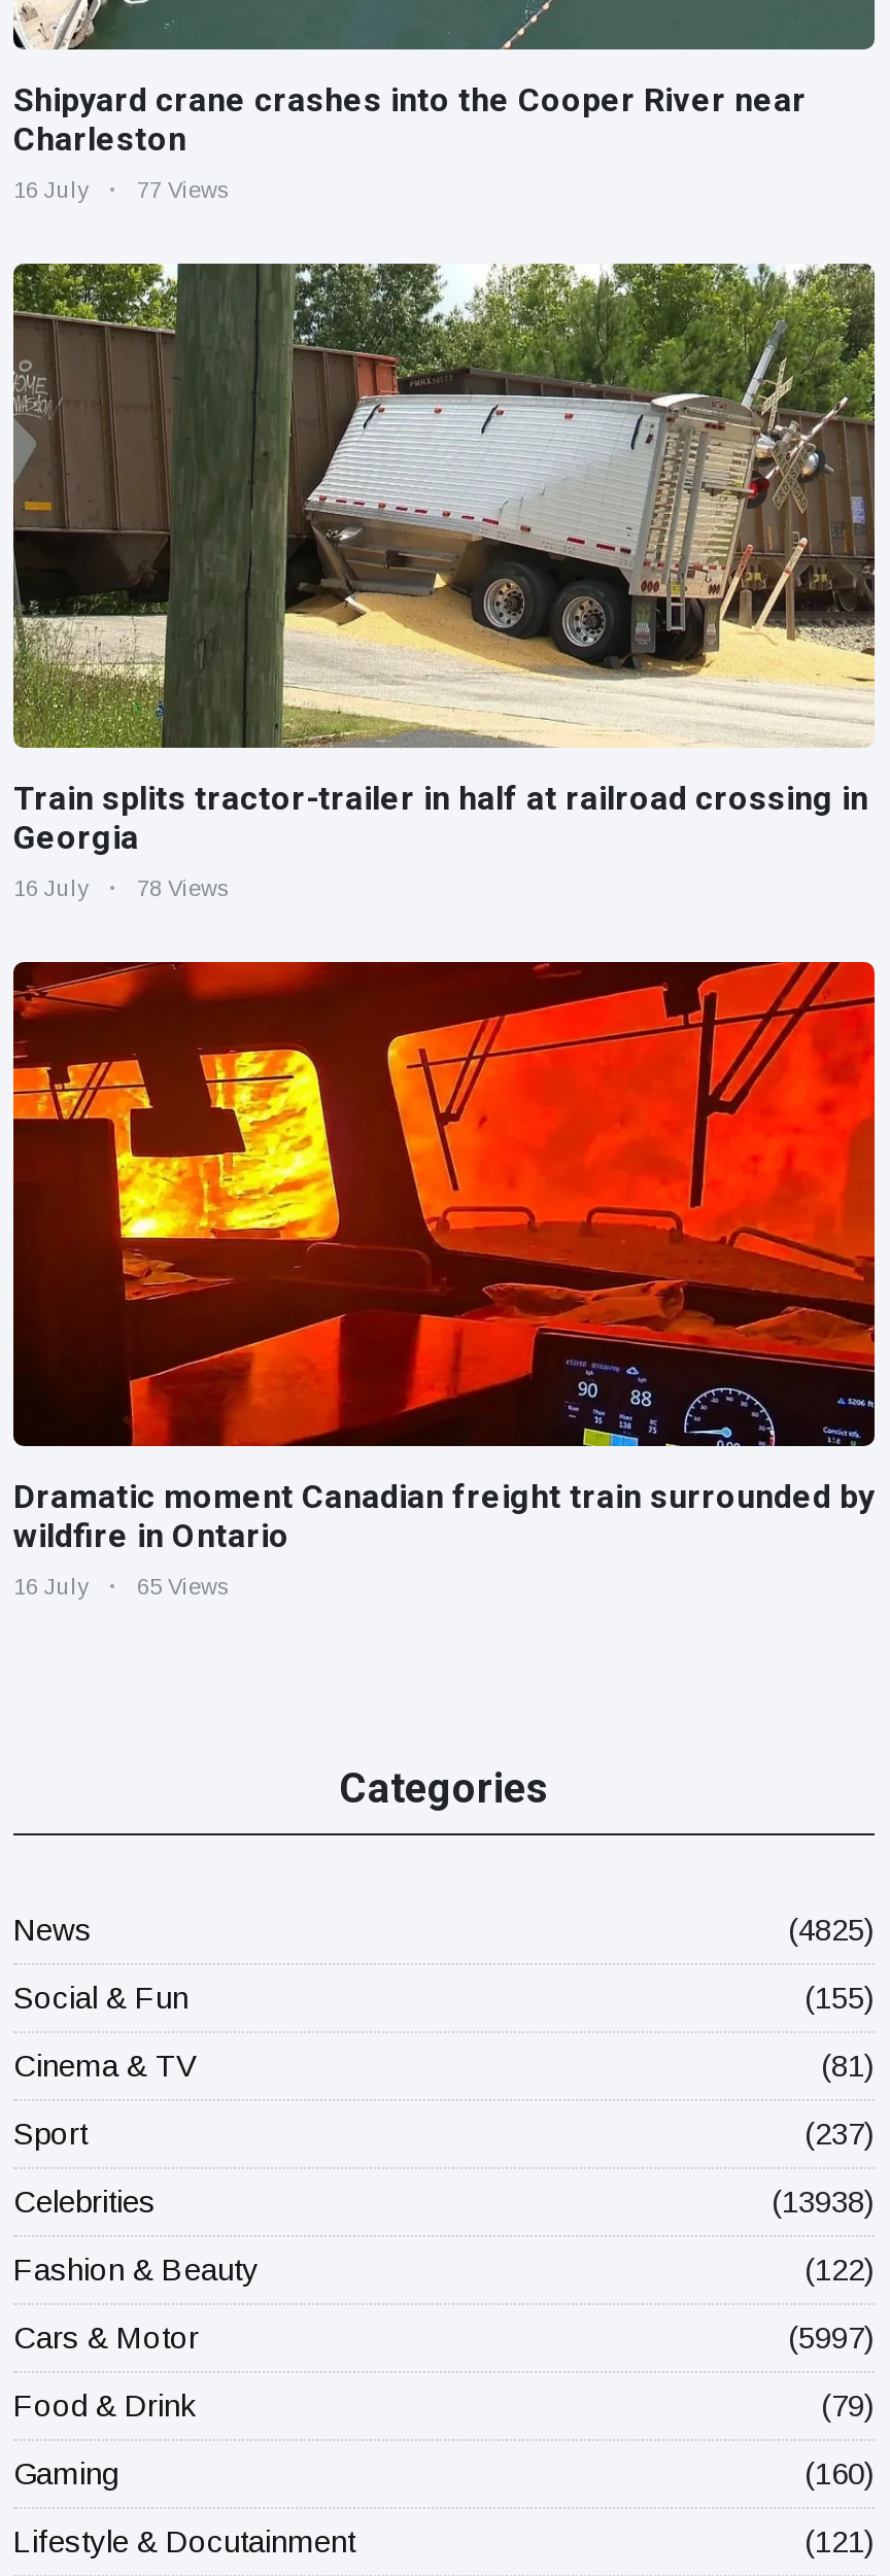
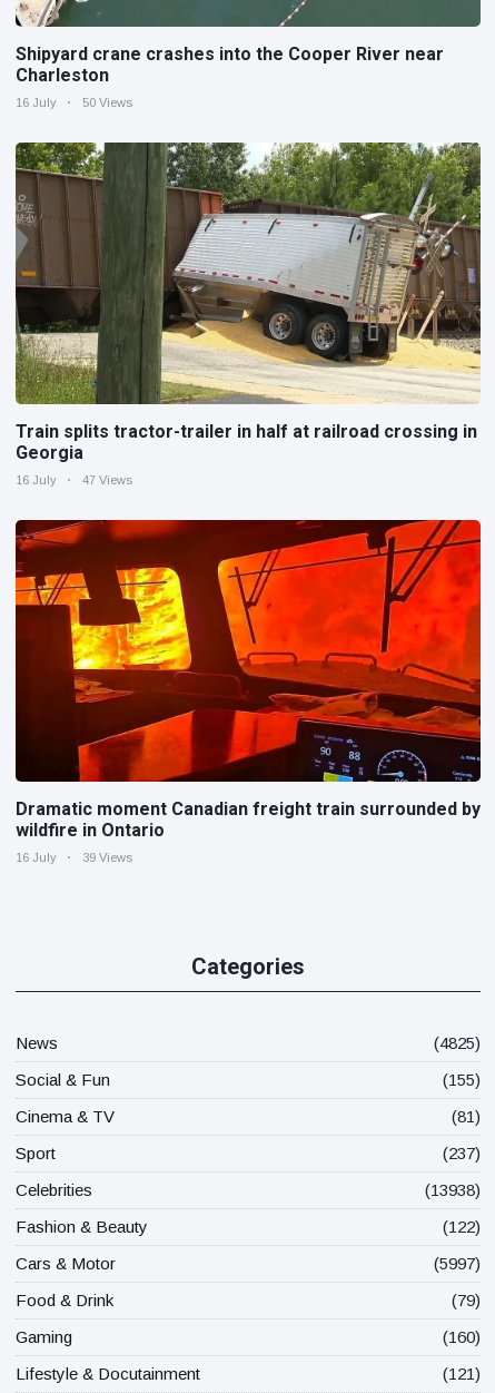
- 16 July 77 Views
+ 16 July 50 Views

- 16 July 78 Views
+ 16 July 47 Views

- 16 July 65 Views
+ 16 July 39 Views
